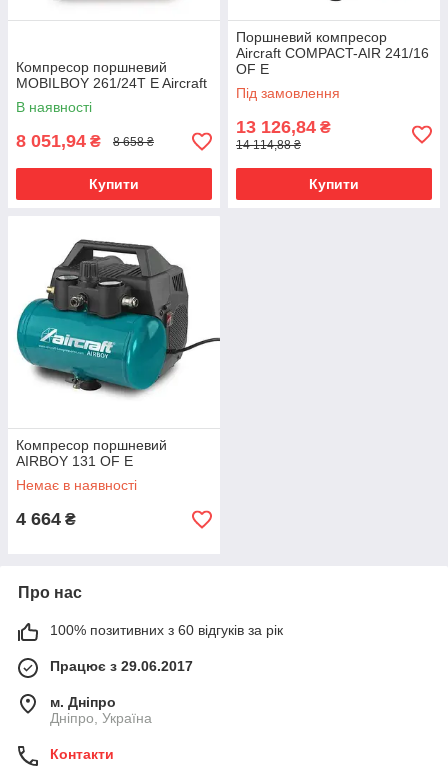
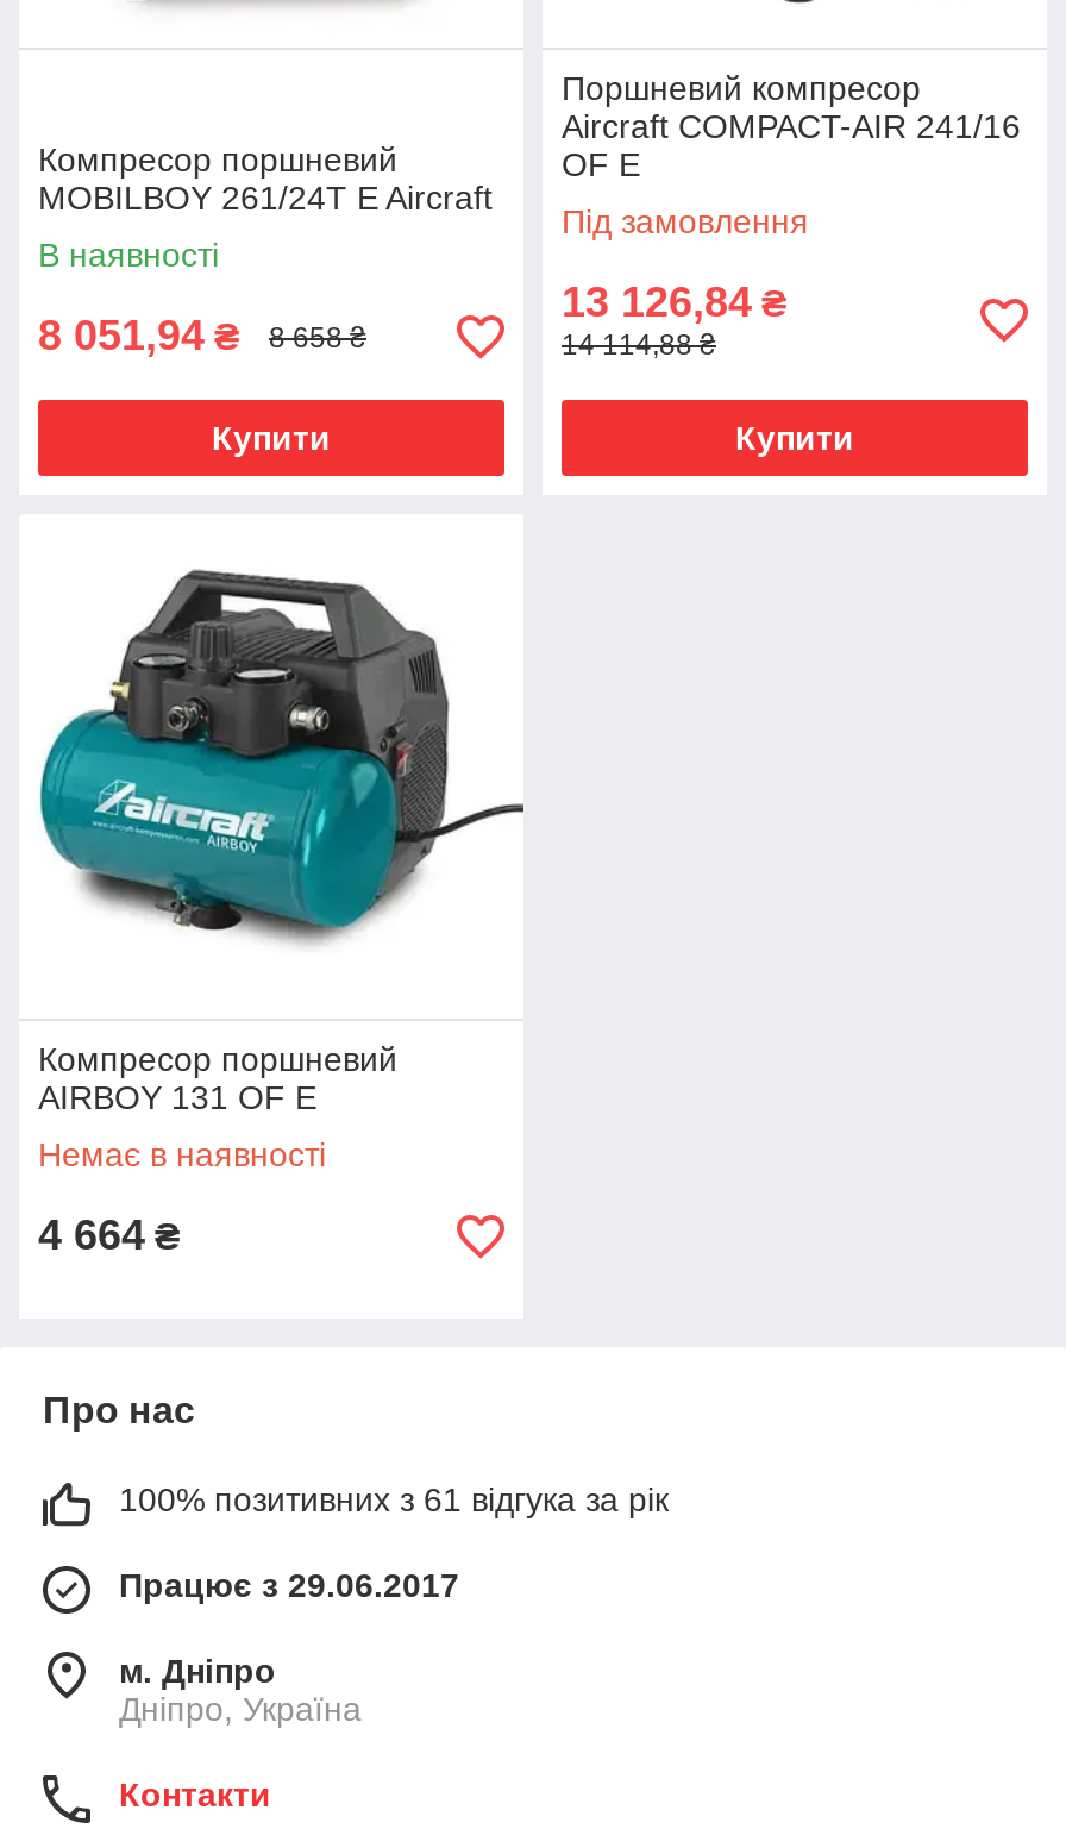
- 100% позитивних з 60 відгуків за рік
+ 100% позитивних з 61 відгука за рік
